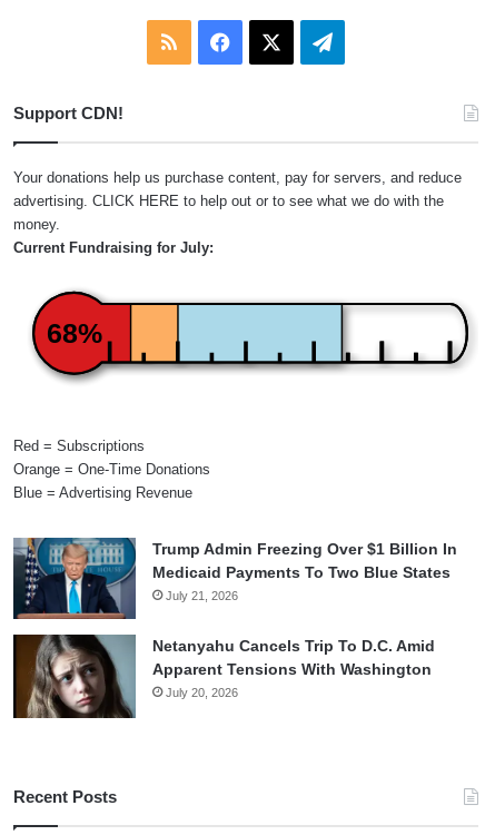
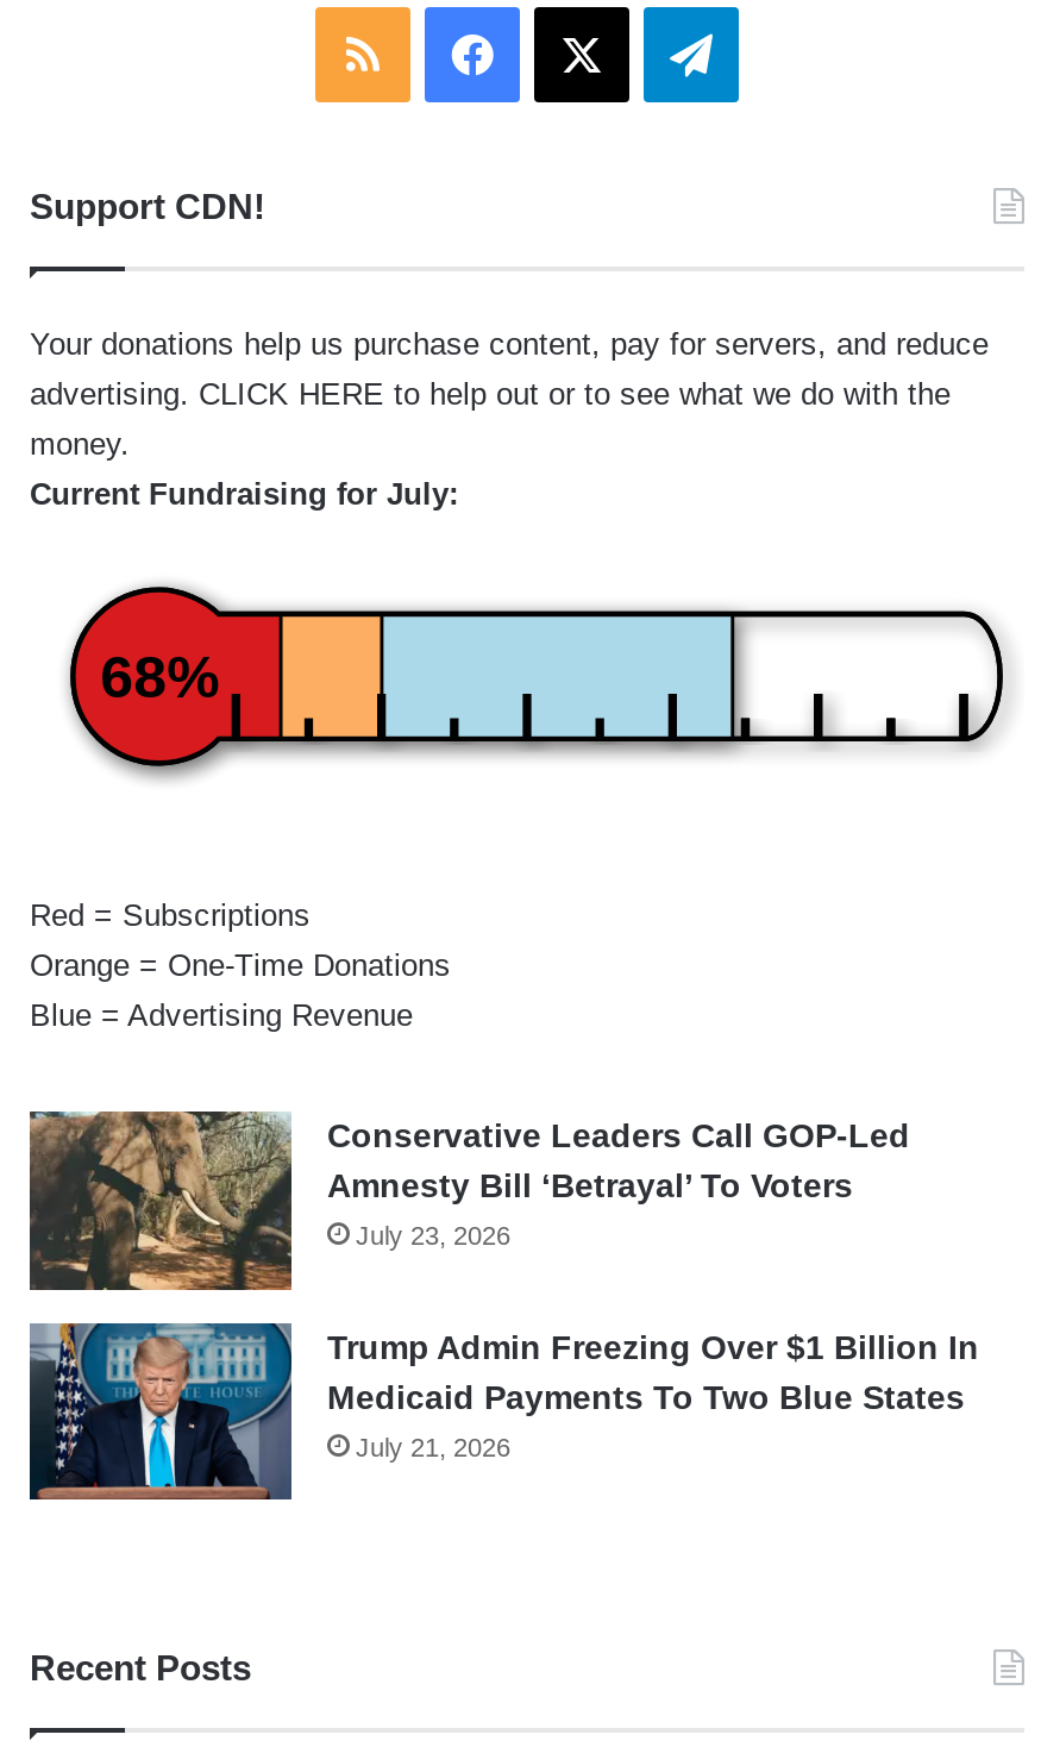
+ [image]
+ Conservative Leaders Call GOP-Led
+ Amnesty Bill ‘Betrayal’ To Voters
+ July 23, 2026

moved down: [image] | Trump Admin Freezing Over $1 Billion In | Medicaid Payments To Two Blue States | July 21, 2026

- [image]
- Netanyahu Cancels Trip To D.C. Amid
- Apparent Tensions With Washington
- July 20, 2026
